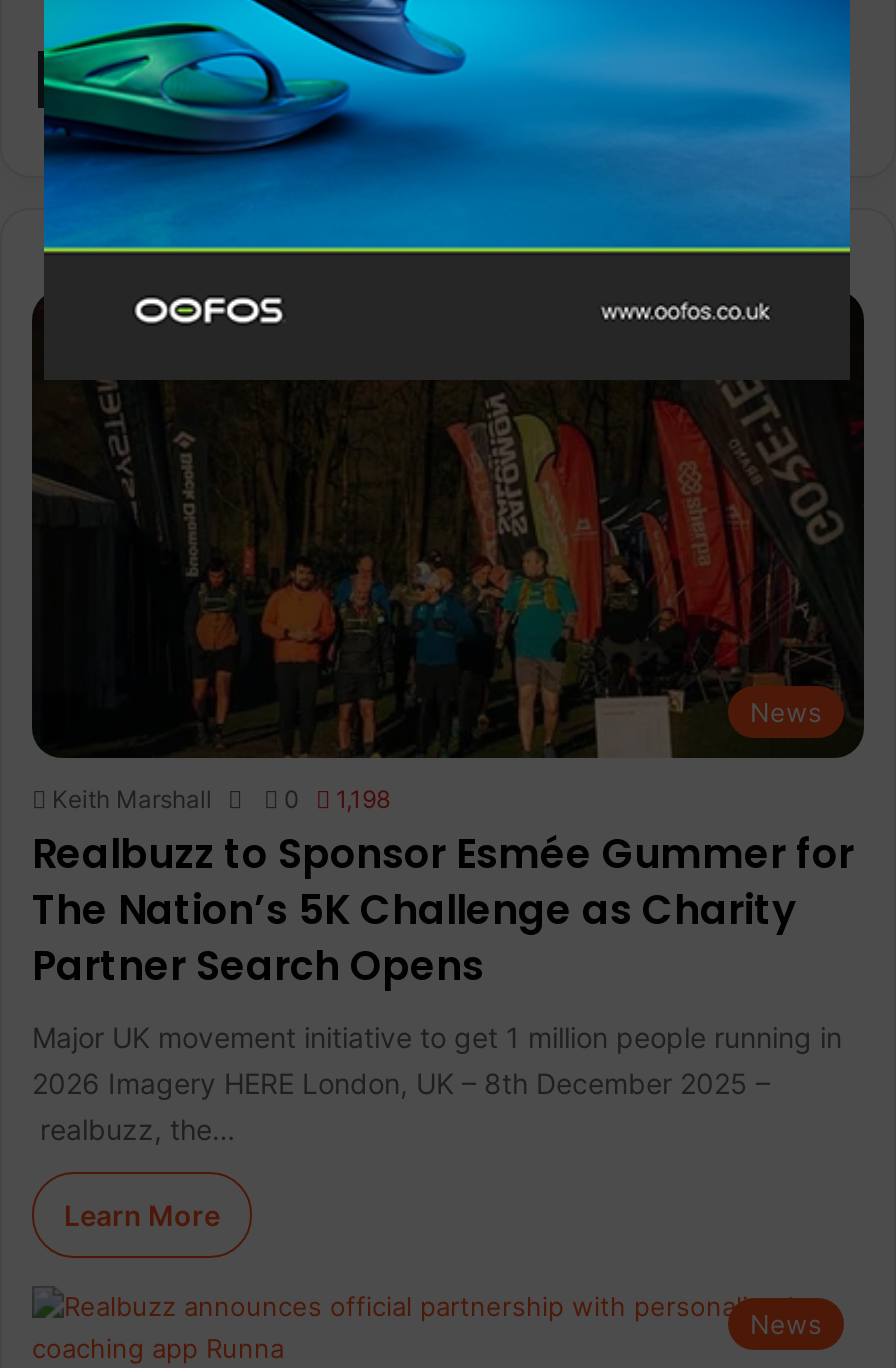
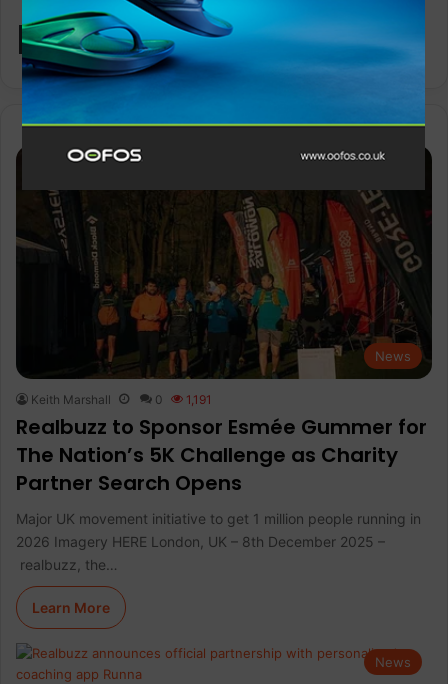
- 0 1,198
+ 0 1,191
